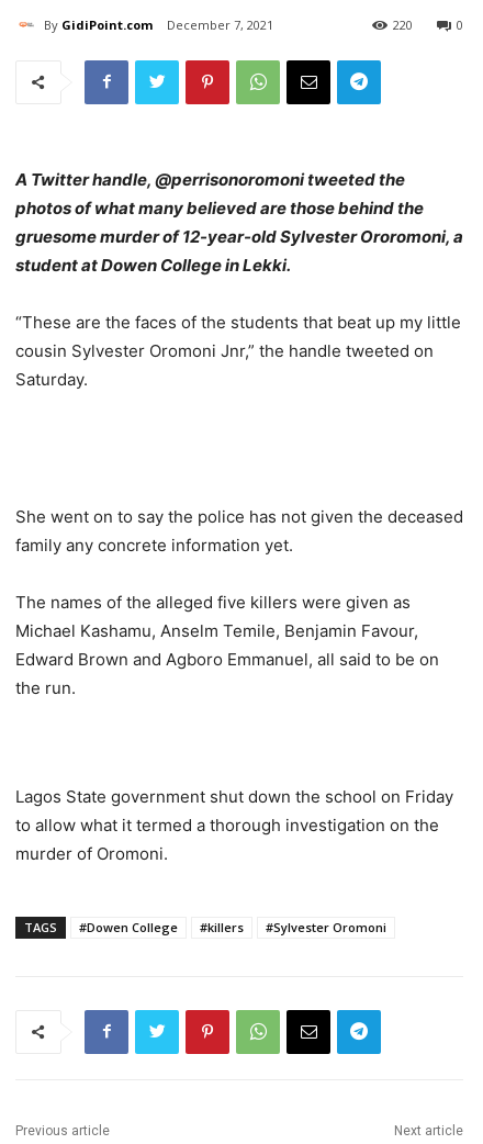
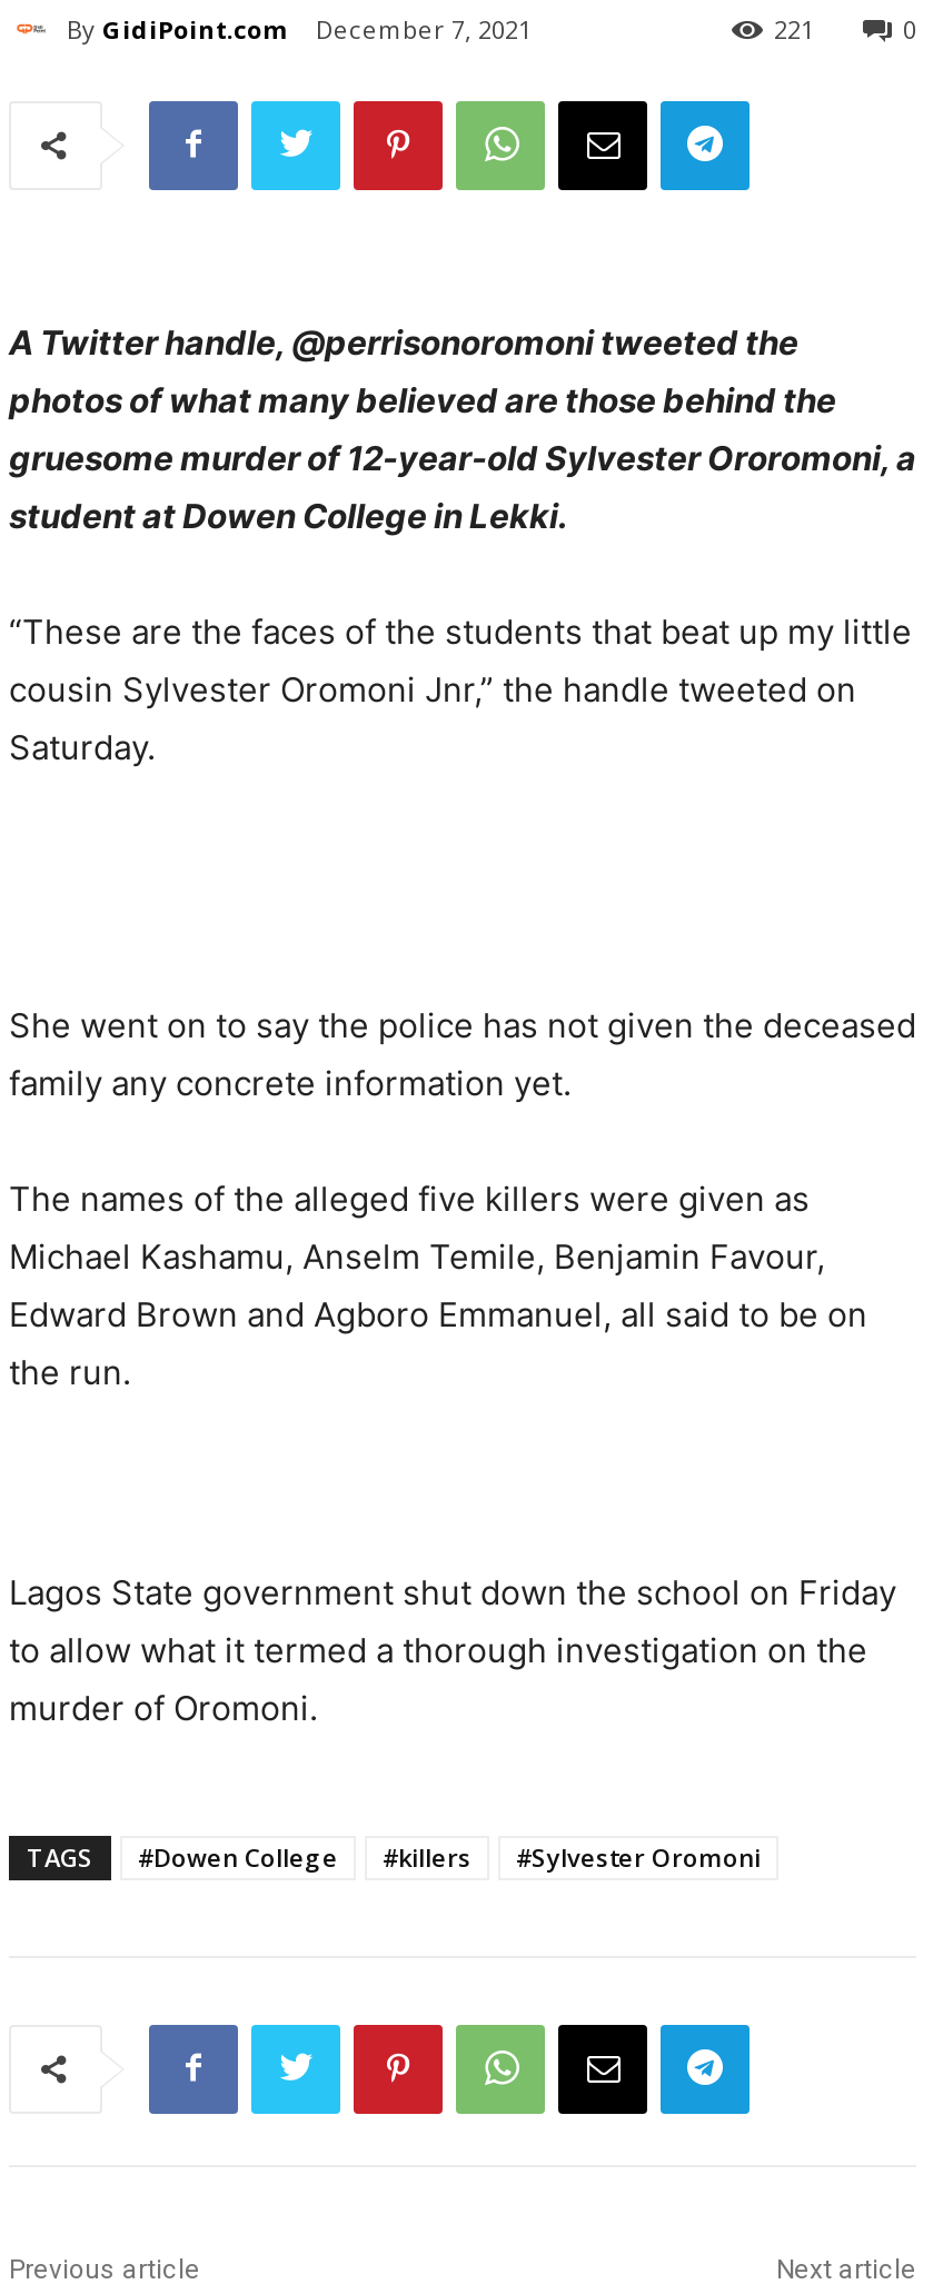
- 220
+ 221
